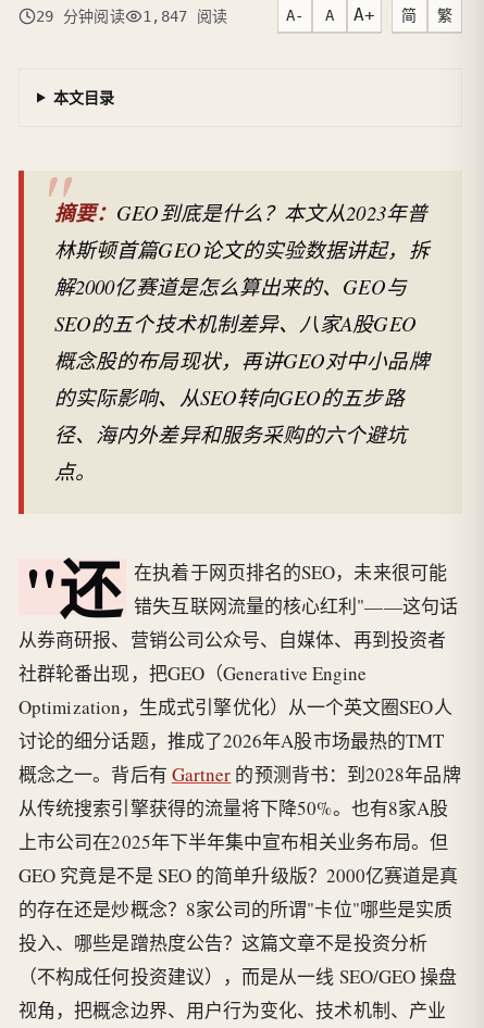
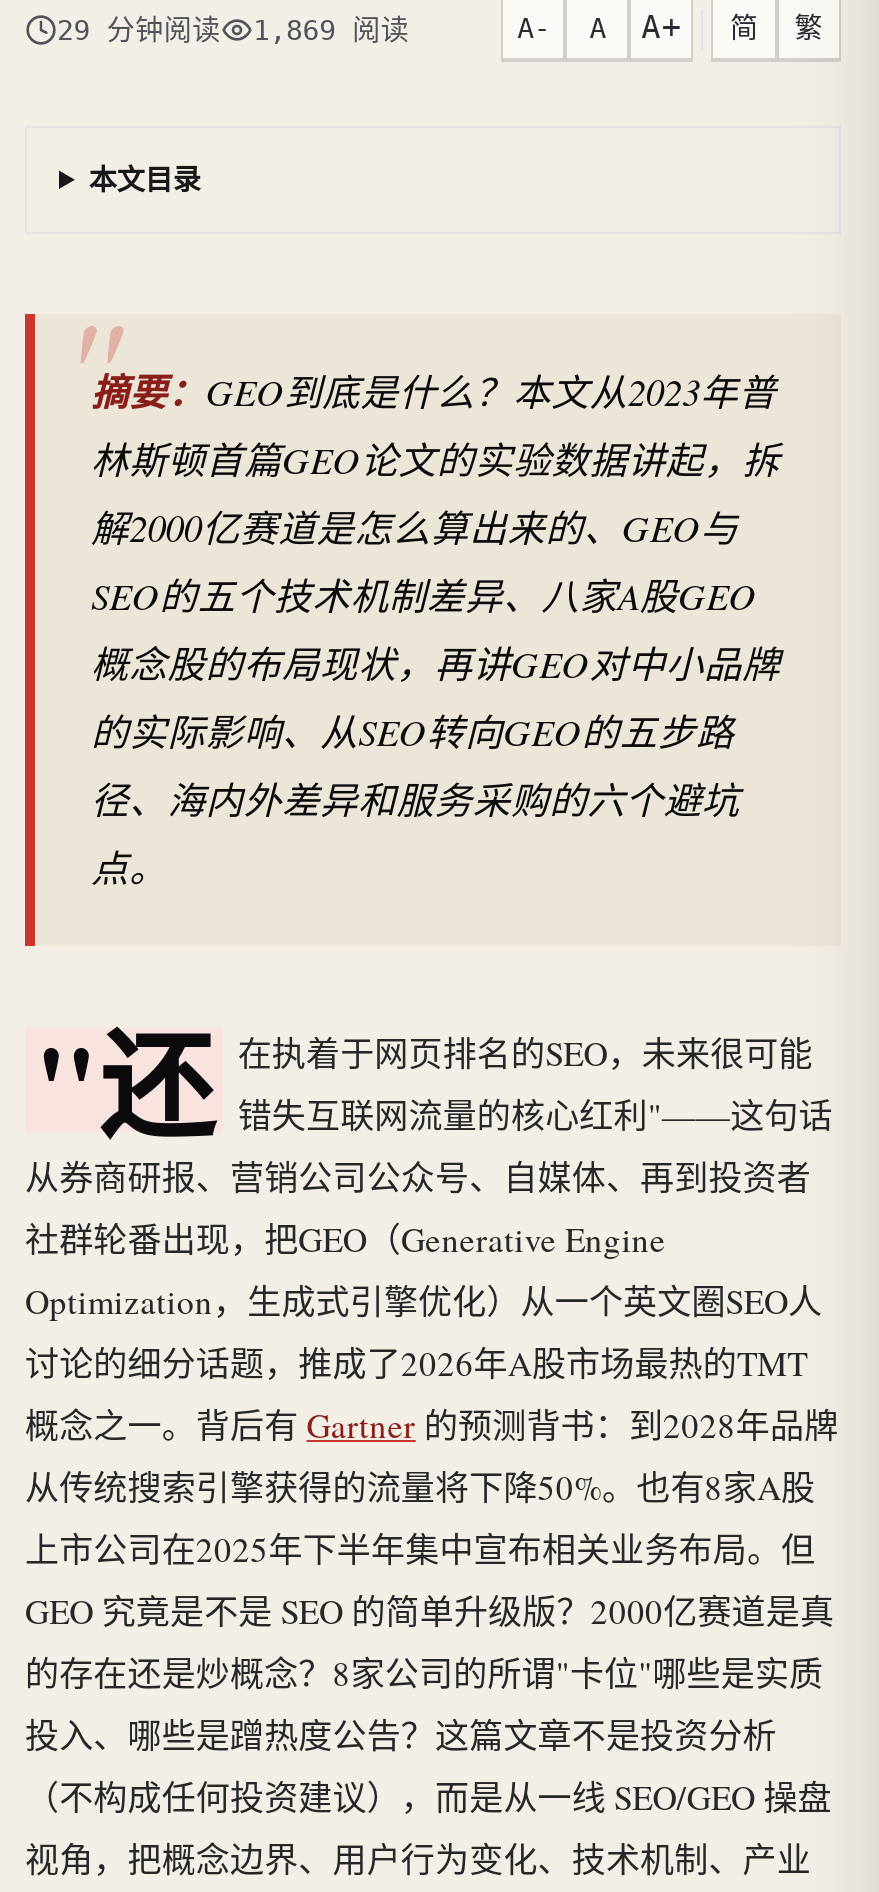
- 29 分钟阅读 1,847 阅读
+ 29 分钟阅读 1,869 阅读
